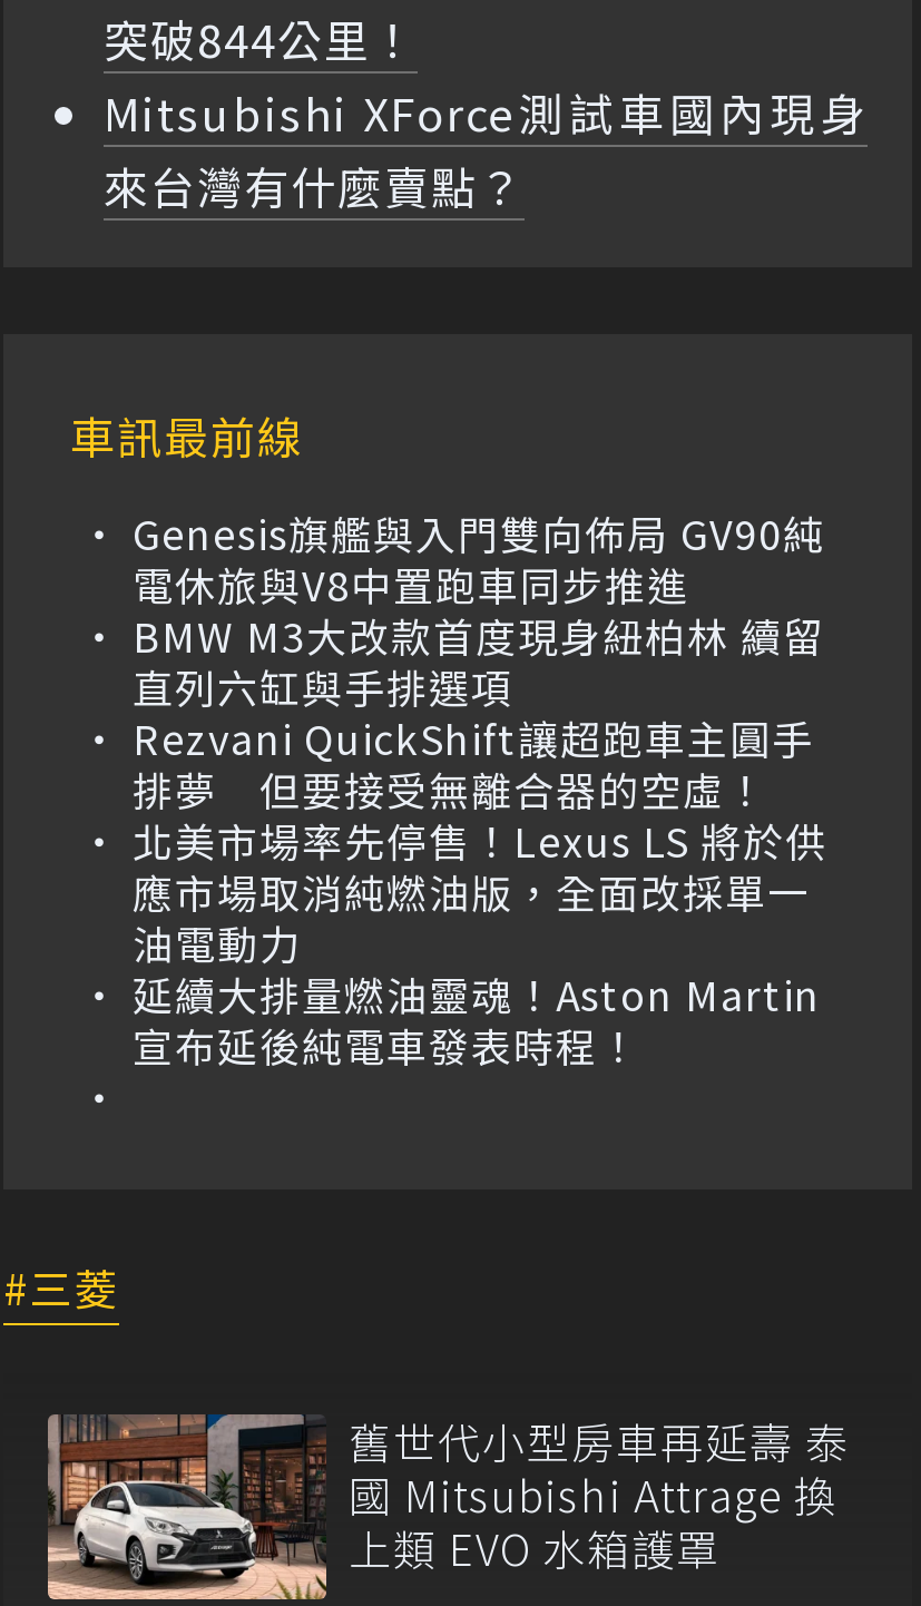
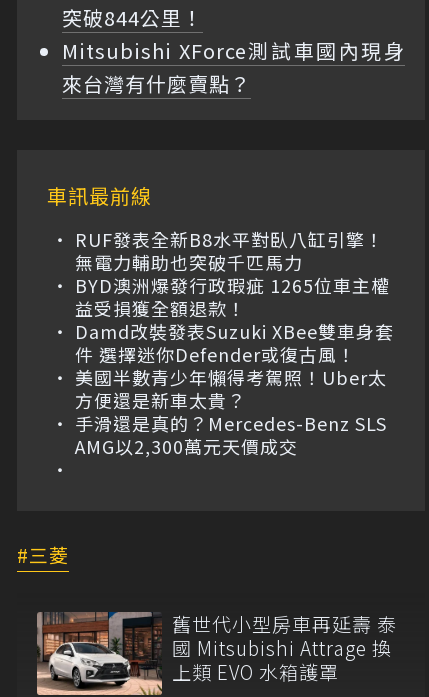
- Genesis旗艦與入門雙向佈局 GV90純
- 電休旅與V8中置跑車同步推進
- BMW M3大改款首度現身紐柏林 續留
- 直列六缸與手排選項
- Rezvani QuickShift讓超跑車主圓手
- 排夢 但要接受無離合器的空虛！
- 北美市場率先停售！Lexus LS 將於供
- 應市場取消純燃油版，全面改採單一
- 油電動力
- 延續大排量燃油靈魂！Aston Martin
- 宣布延後純電車發表時程！
+ RUF發表全新B8水平對臥八缸引擎！
+ 無電力輔助也突破千匹馬力
+ BYD澳洲爆發行政瑕疵 1265位車主權
+ 益受損獲全額退款！
+ Damd改裝發表Suzuki XBee雙車身套
+ 件 選擇迷你Defender或復古風！
+ 美國半數青少年懶得考駕照！Uber太
+ 方便還是新車太貴？
+ 手滑還是真的？Mercedes-Benz SLS
+ AMG以2,300萬元天價成交
